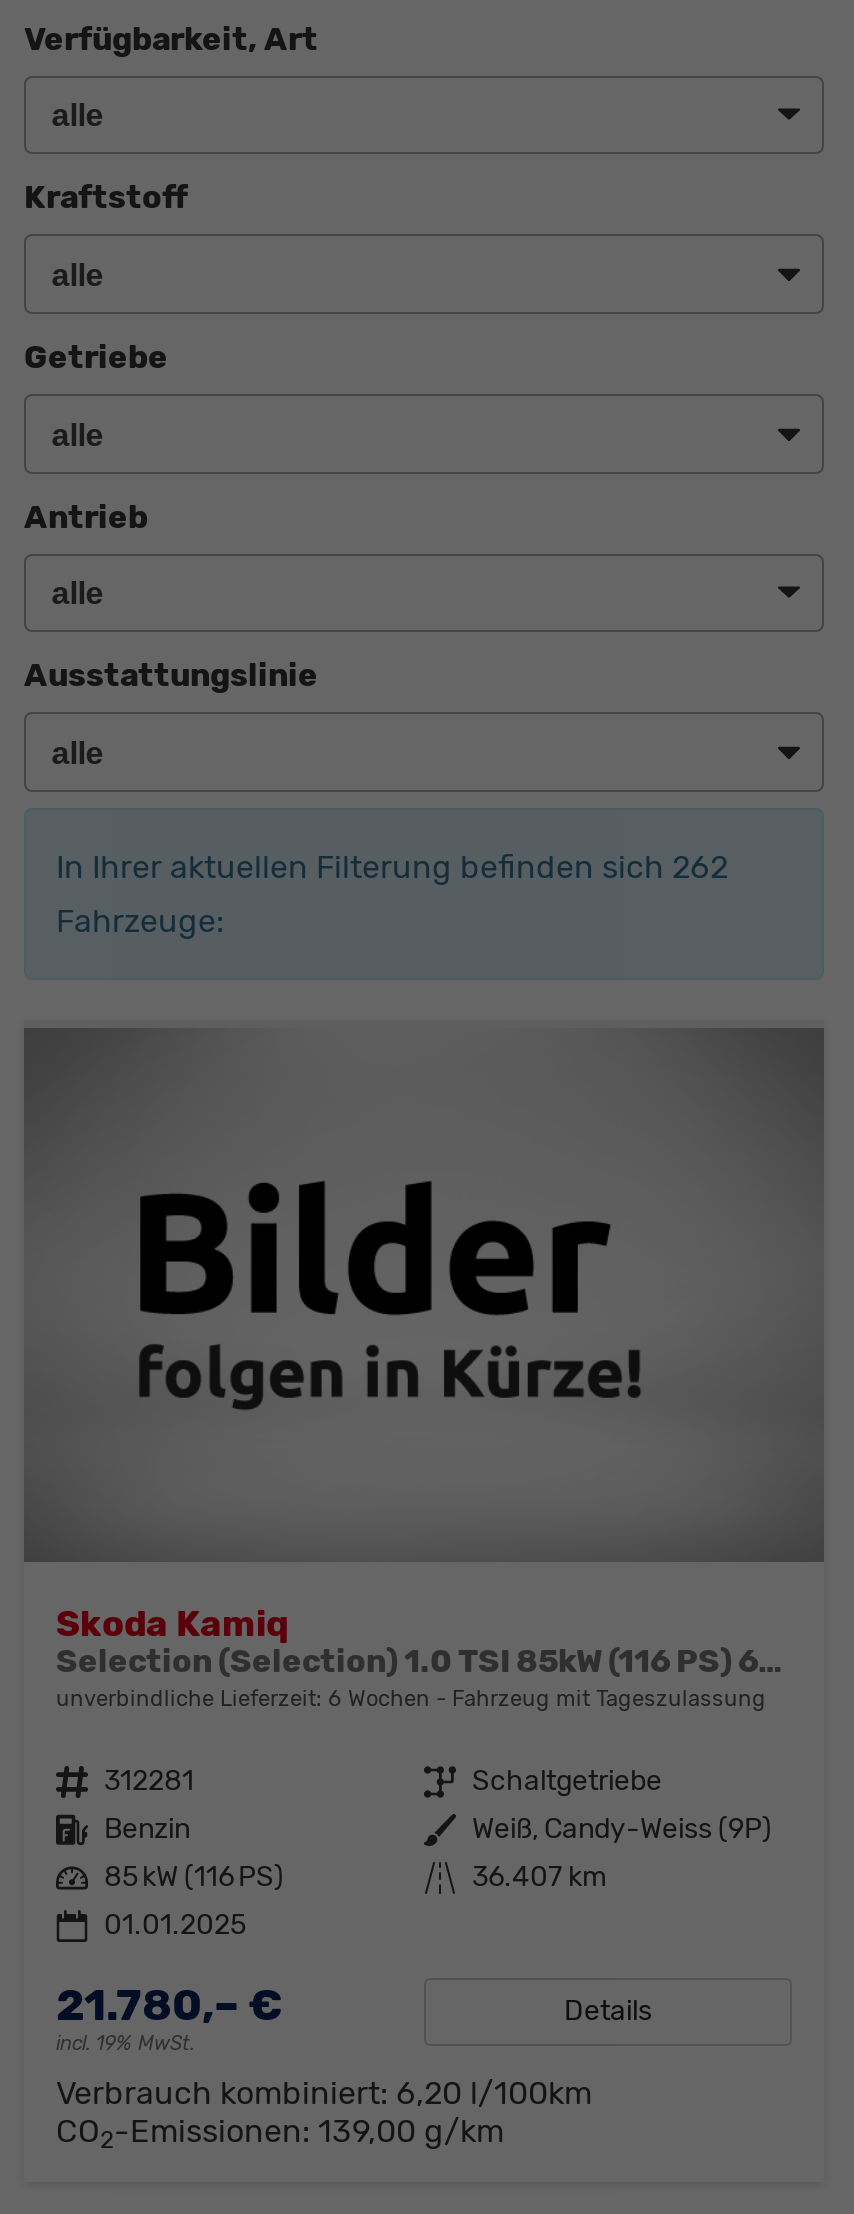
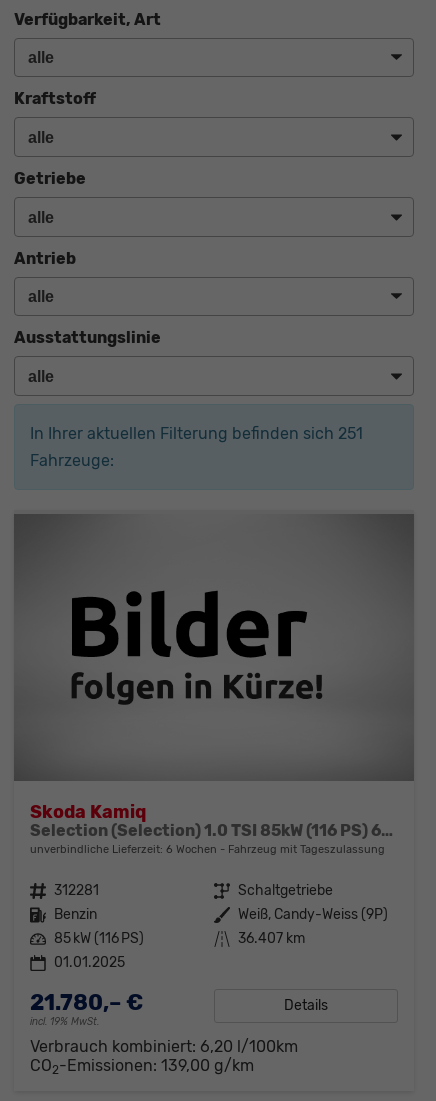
- In Ihrer aktuellen Filterung befinden sich 262
+ In Ihrer aktuellen Filterung befinden sich 251
